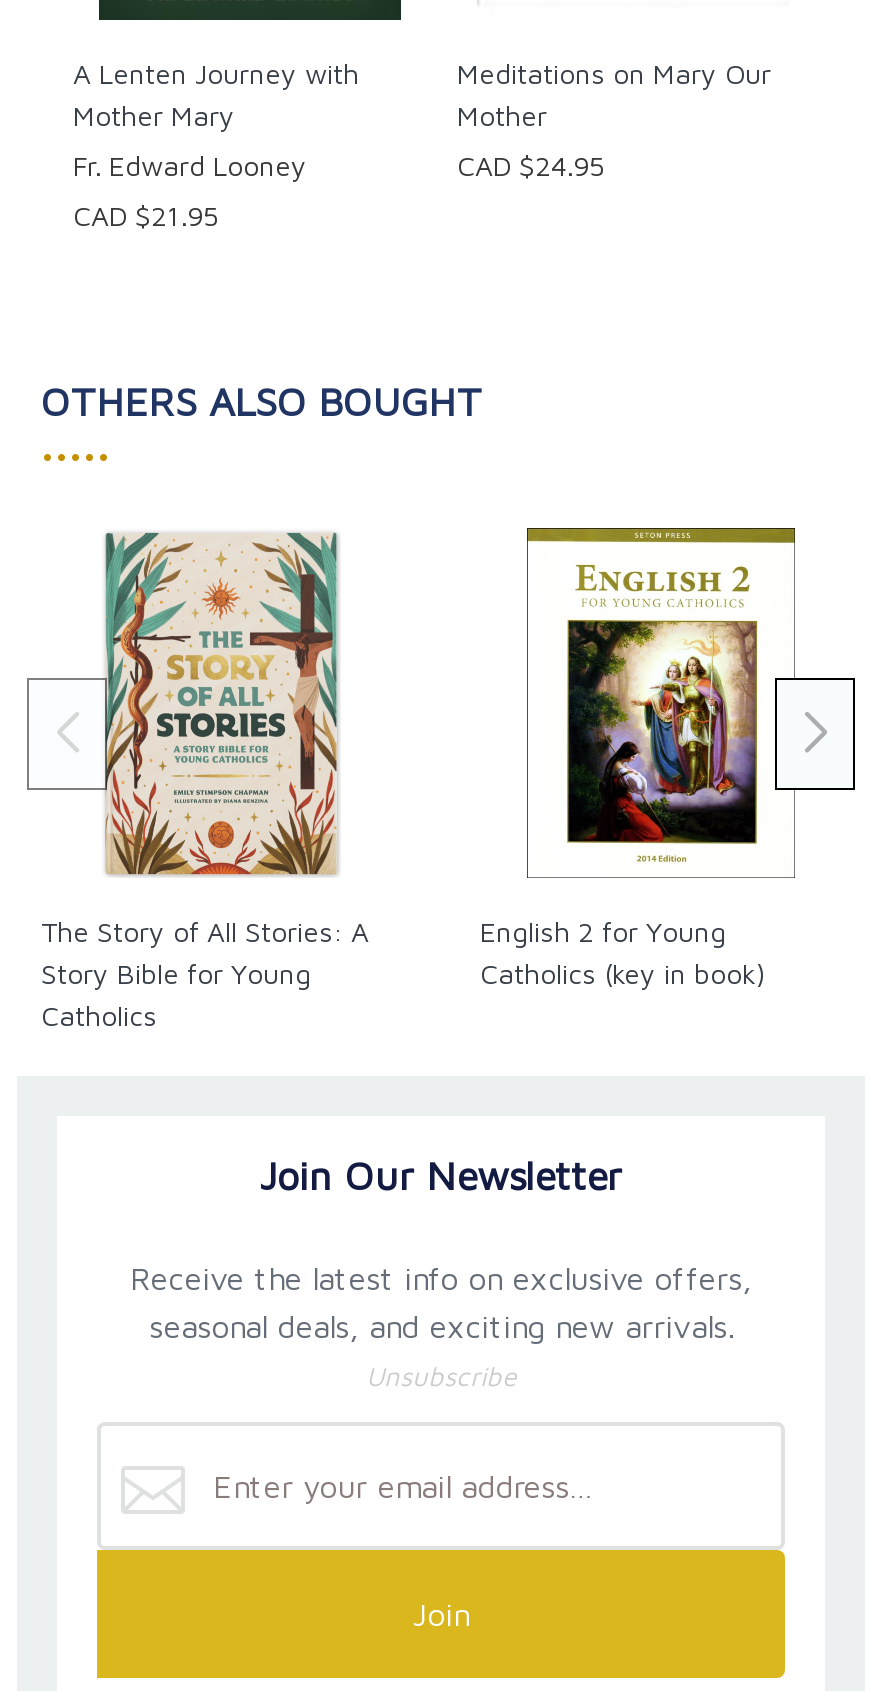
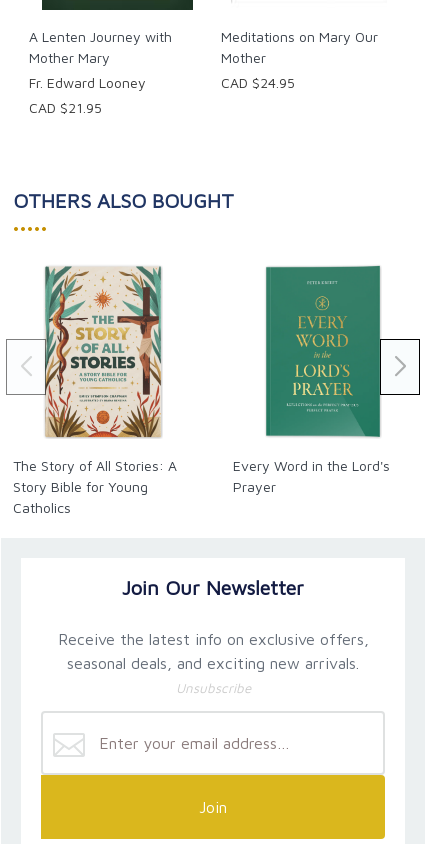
- [image]
- English 2 for Young
- Catholics (key in book)
+ [image]
+ Every Word in the Lord's
+ Prayer
